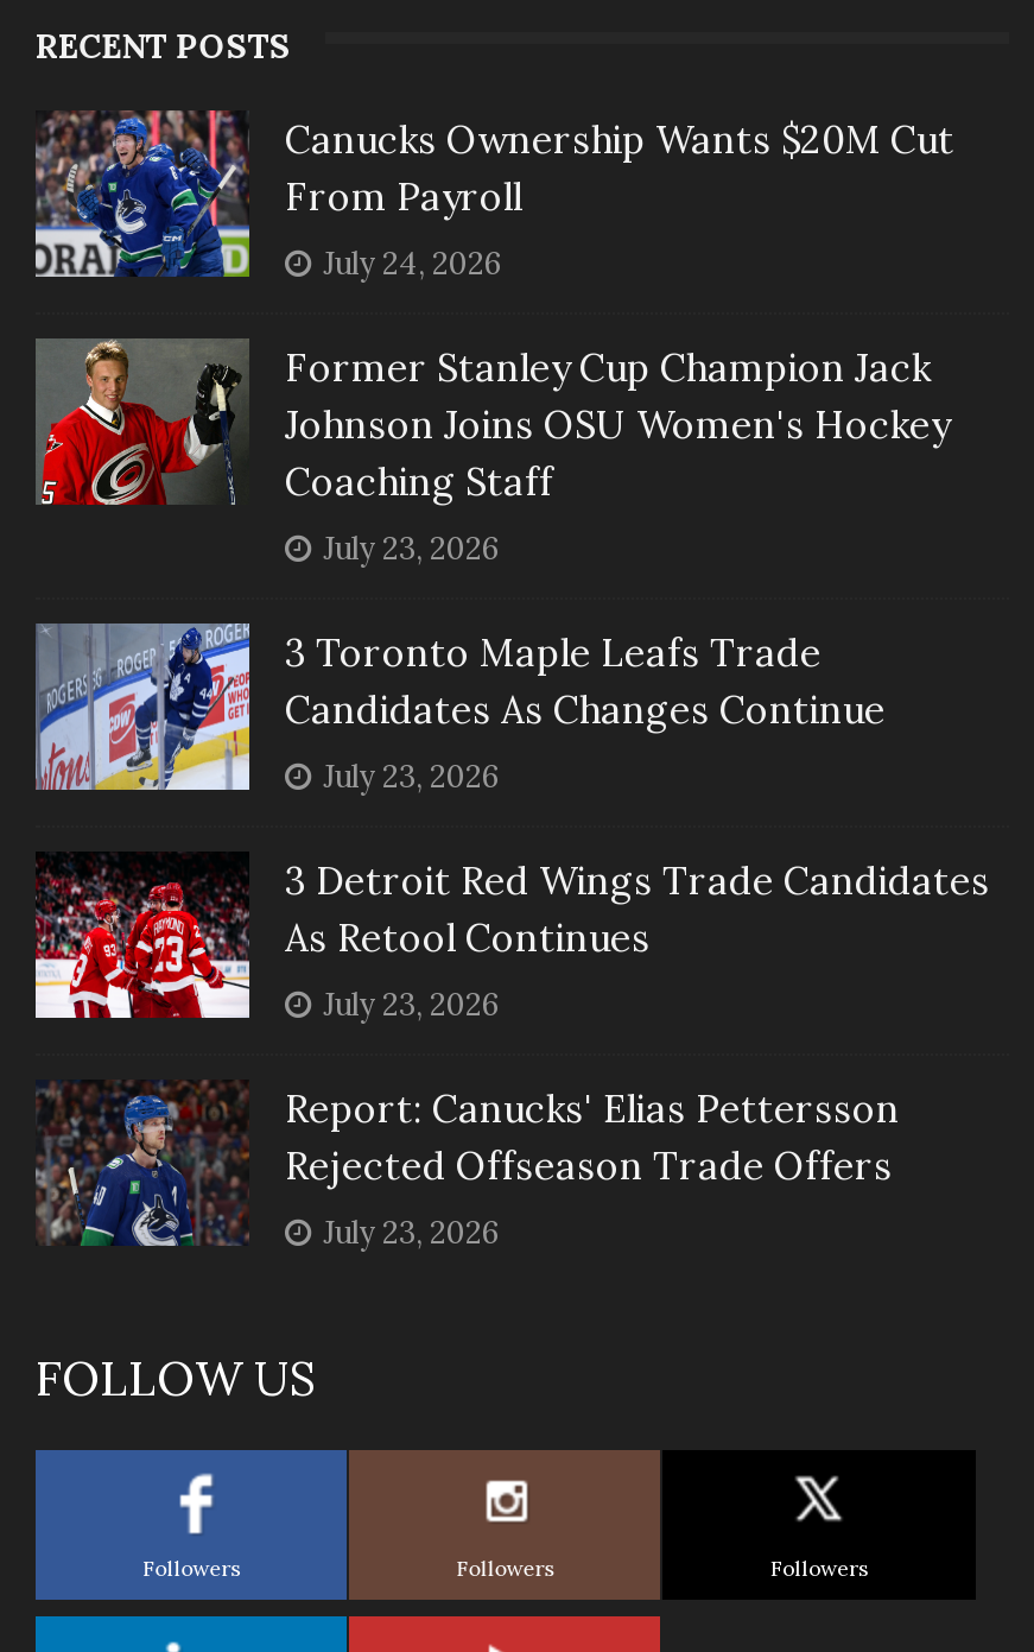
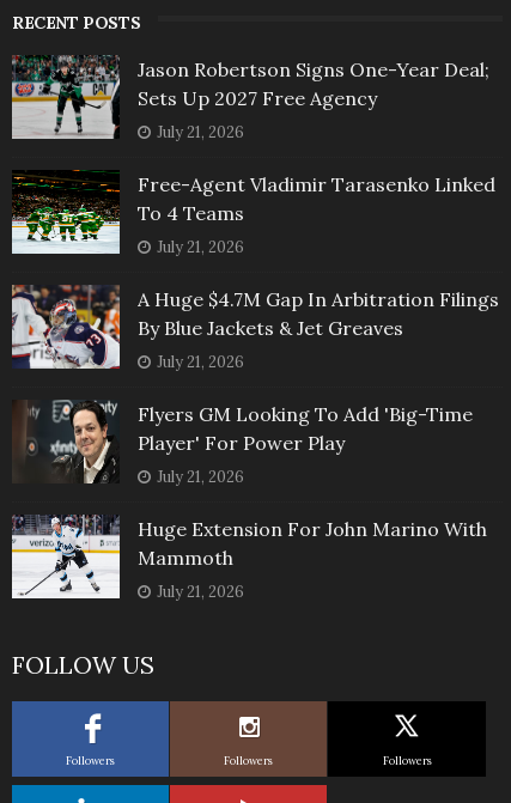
- [image]
- Canucks Ownership Wants $20M Cut
- From Payroll
+ [image]
+ Jason Robertson Signs One-Year Deal;
+ Sets Up 2027 Free Agency

- July 24, 2026
+ July 21, 2026

- [image]
- Former Stanley Cup Champion Jack
- Johnson Joins OSU Women's Hockey
- Coaching Staff
+ [image]
+ Free-Agent Vladimir Tarasenko Linked
+ To 4 Teams

- July 23, 2026
+ July 21, 2026

- [image]
- 3 Toronto Maple Leafs Trade
- Candidates As Changes Continue
+ [image]
+ A Huge $4.7M Gap In Arbitration Filings
+ By Blue Jackets & Jet Greaves

- July 23, 2026
+ July 21, 2026

- [image]
- 3 Detroit Red Wings Trade Candidates
- As Retool Continues
+ [image]
+ Flyers GM Looking To Add 'Big-Time
+ Player' For Power Play

- July 23, 2026
+ July 21, 2026

- [image]
- Report: Canucks' Elias Pettersson
- Rejected Offseason Trade Offers
+ [image]
+ Huge Extension For John Marino With
+ Mammoth

- July 23, 2026
+ July 21, 2026
